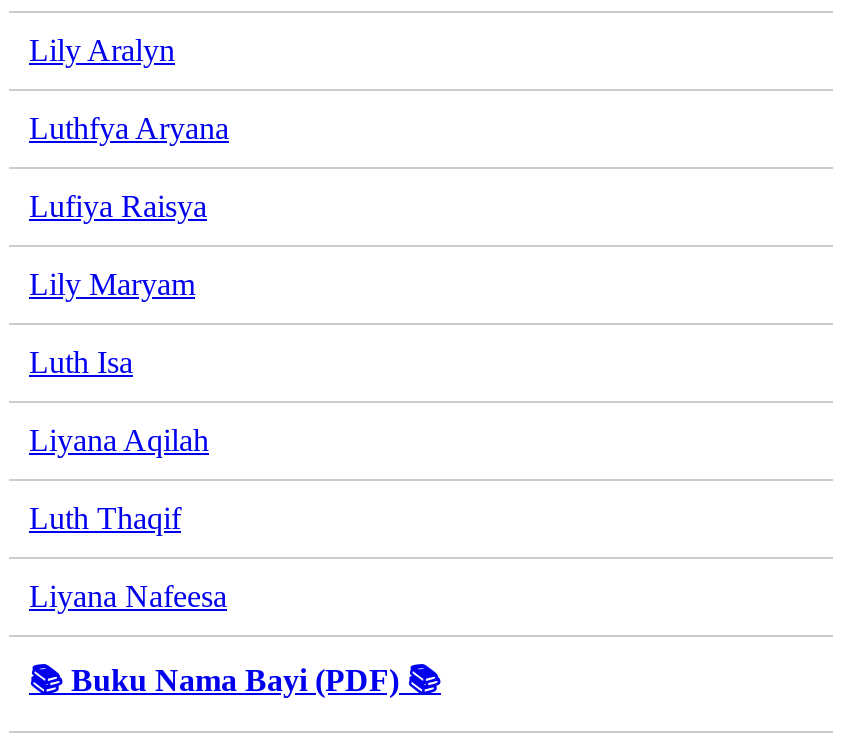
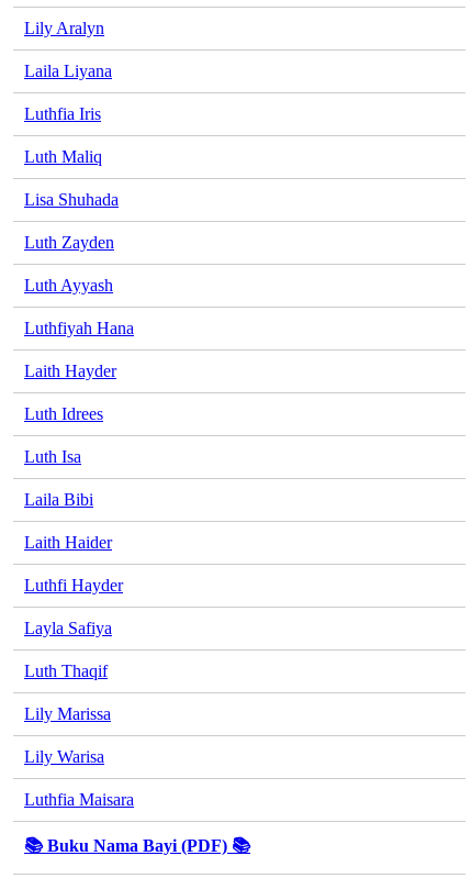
- Luthfya Aryana
- Lufiya Raisya
- Lily Maryam
+ Laila Liyana
+ Luthfia Iris
+ Luth Maliq
+ Lisa Shuhada
+ Luth Zayden
+ Luth Ayyash
+ Luthfiyah Hana
+ Laith Hayder
+ Luth Idrees

- Liyana Aqilah
+ Laila Bibi
+ Laith Haider
+ Luthfi Hayder
+ Layla Safiya

- Liyana Nafeesa
+ Lily Marissa
+ Lily Warisa
+ Luthfia Maisara
